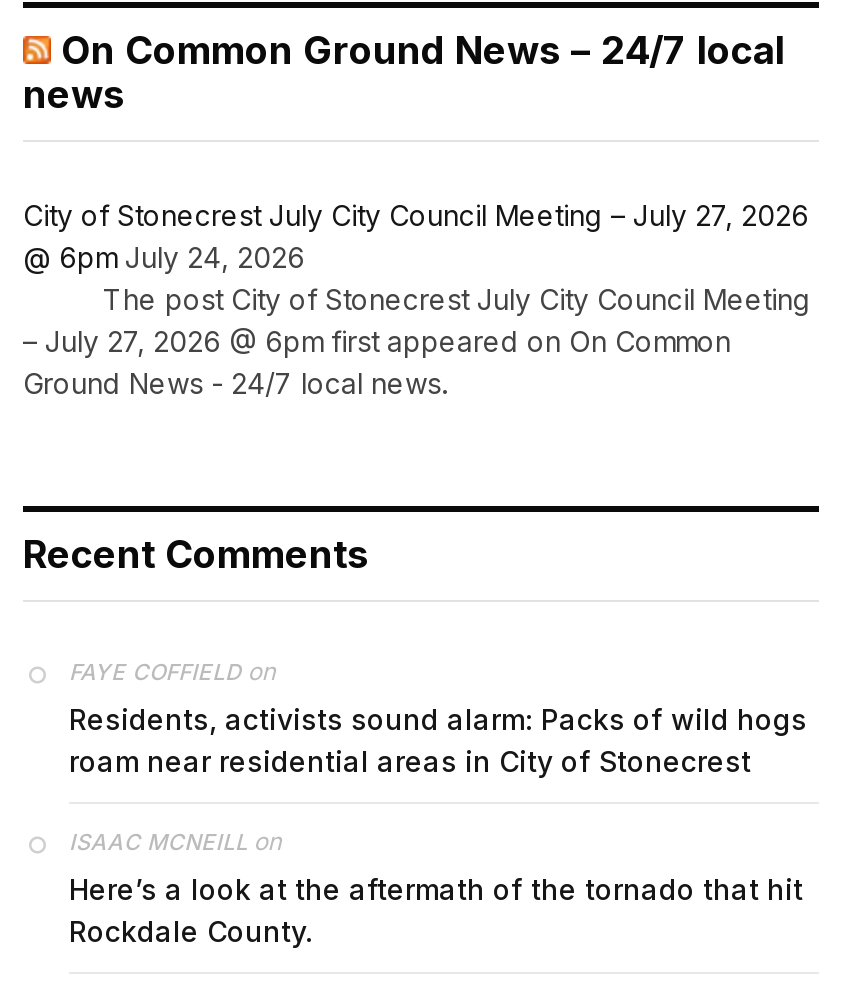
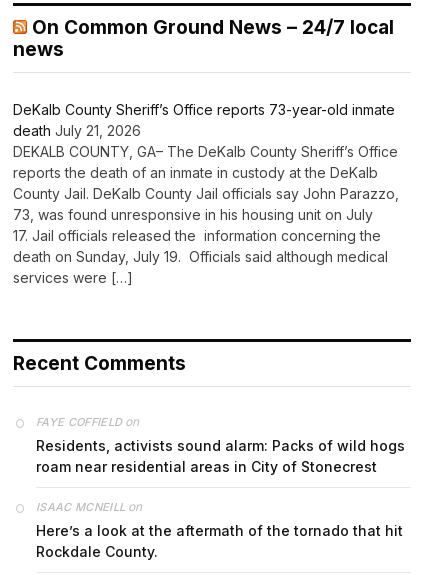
- City of Stonecrest July City Council Meeting – July 27, 2026
- @ 6pm July 24, 2026
- The post City of Stonecrest July City Council Meeting
- – July 27, 2026 @ 6pm first appeared on On Common
- Ground News - 24/7 local news.
+ DeKalb County Sheriff’s Office reports 73-year-old inmate
+ death July 21, 2026
+ DEKALB COUNTY, GA– The DeKalb County Sheriff’s Office
+ reports the death of an inmate in custody at the DeKalb
+ County Jail. DeKalb County Jail officials say John Parazzo,
+ 73, was found unresponsive in his housing unit on July
+ 17. Jail officials released the information concerning the
+ death on Sunday, July 19. Officials said although medical
+ services were […]
